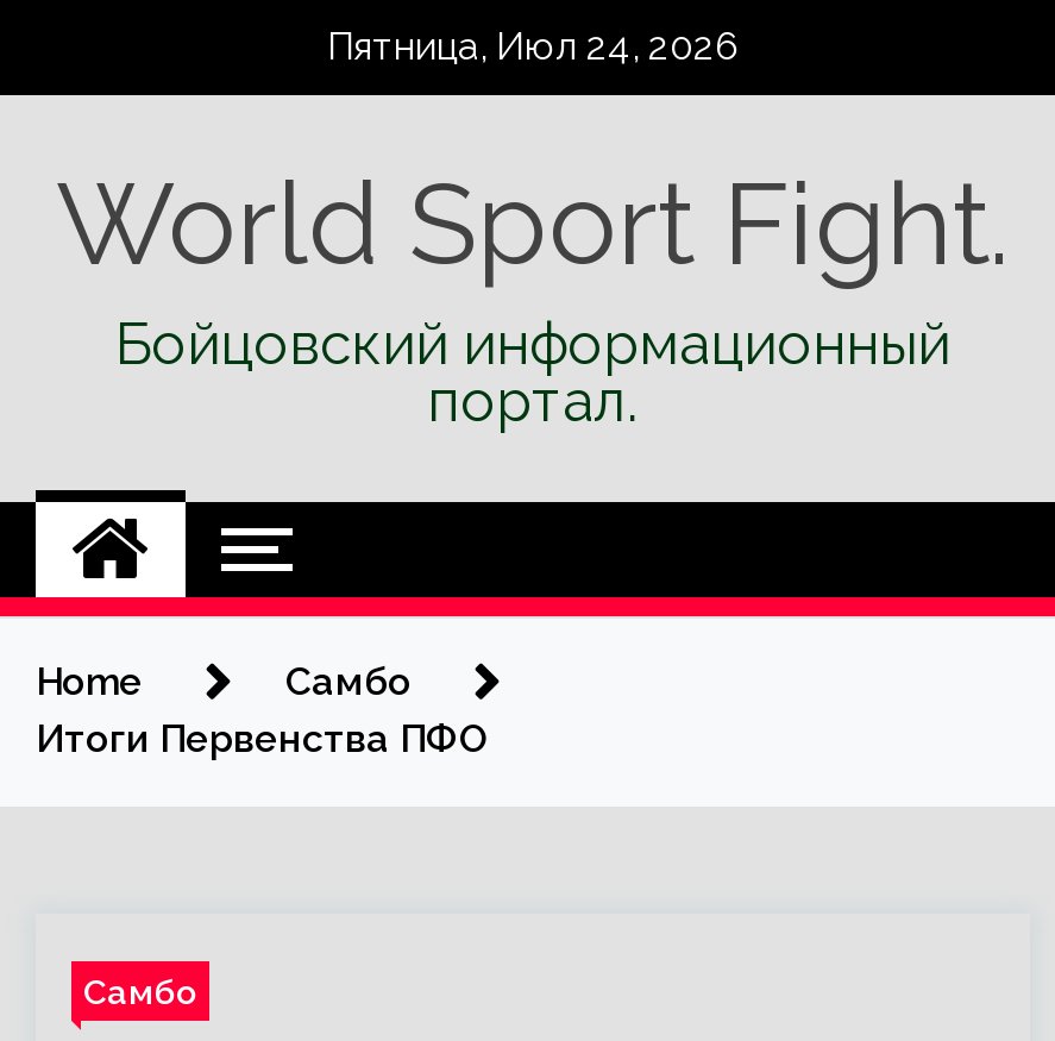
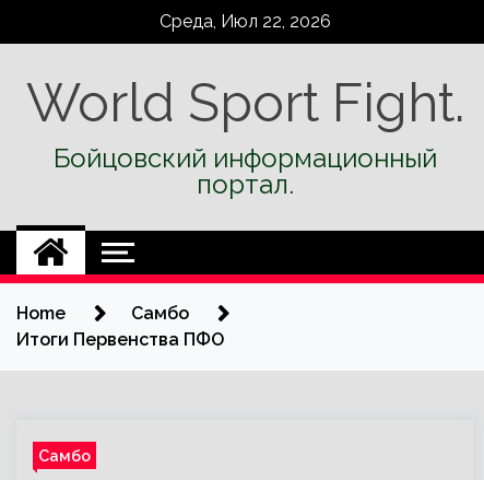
- Пятница, Июл 24, 2026
+ Среда, Июл 22, 2026
